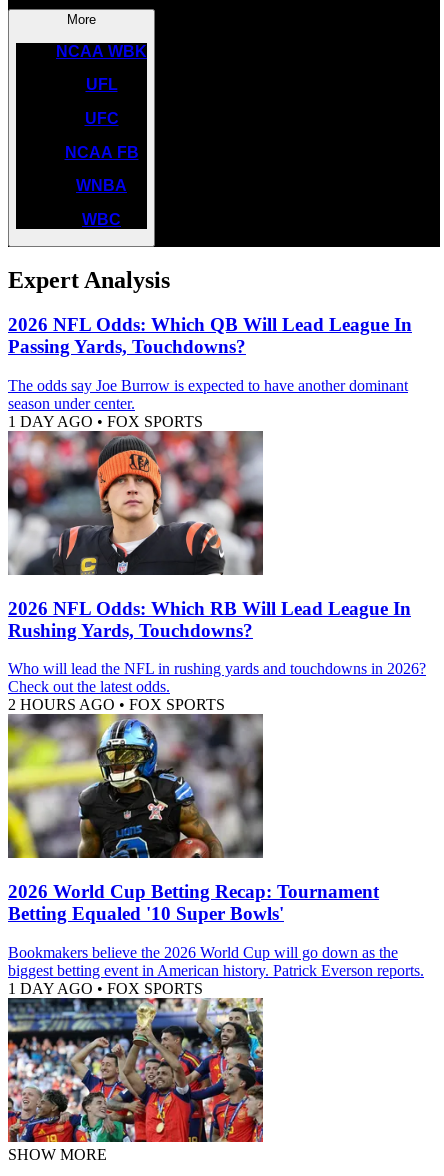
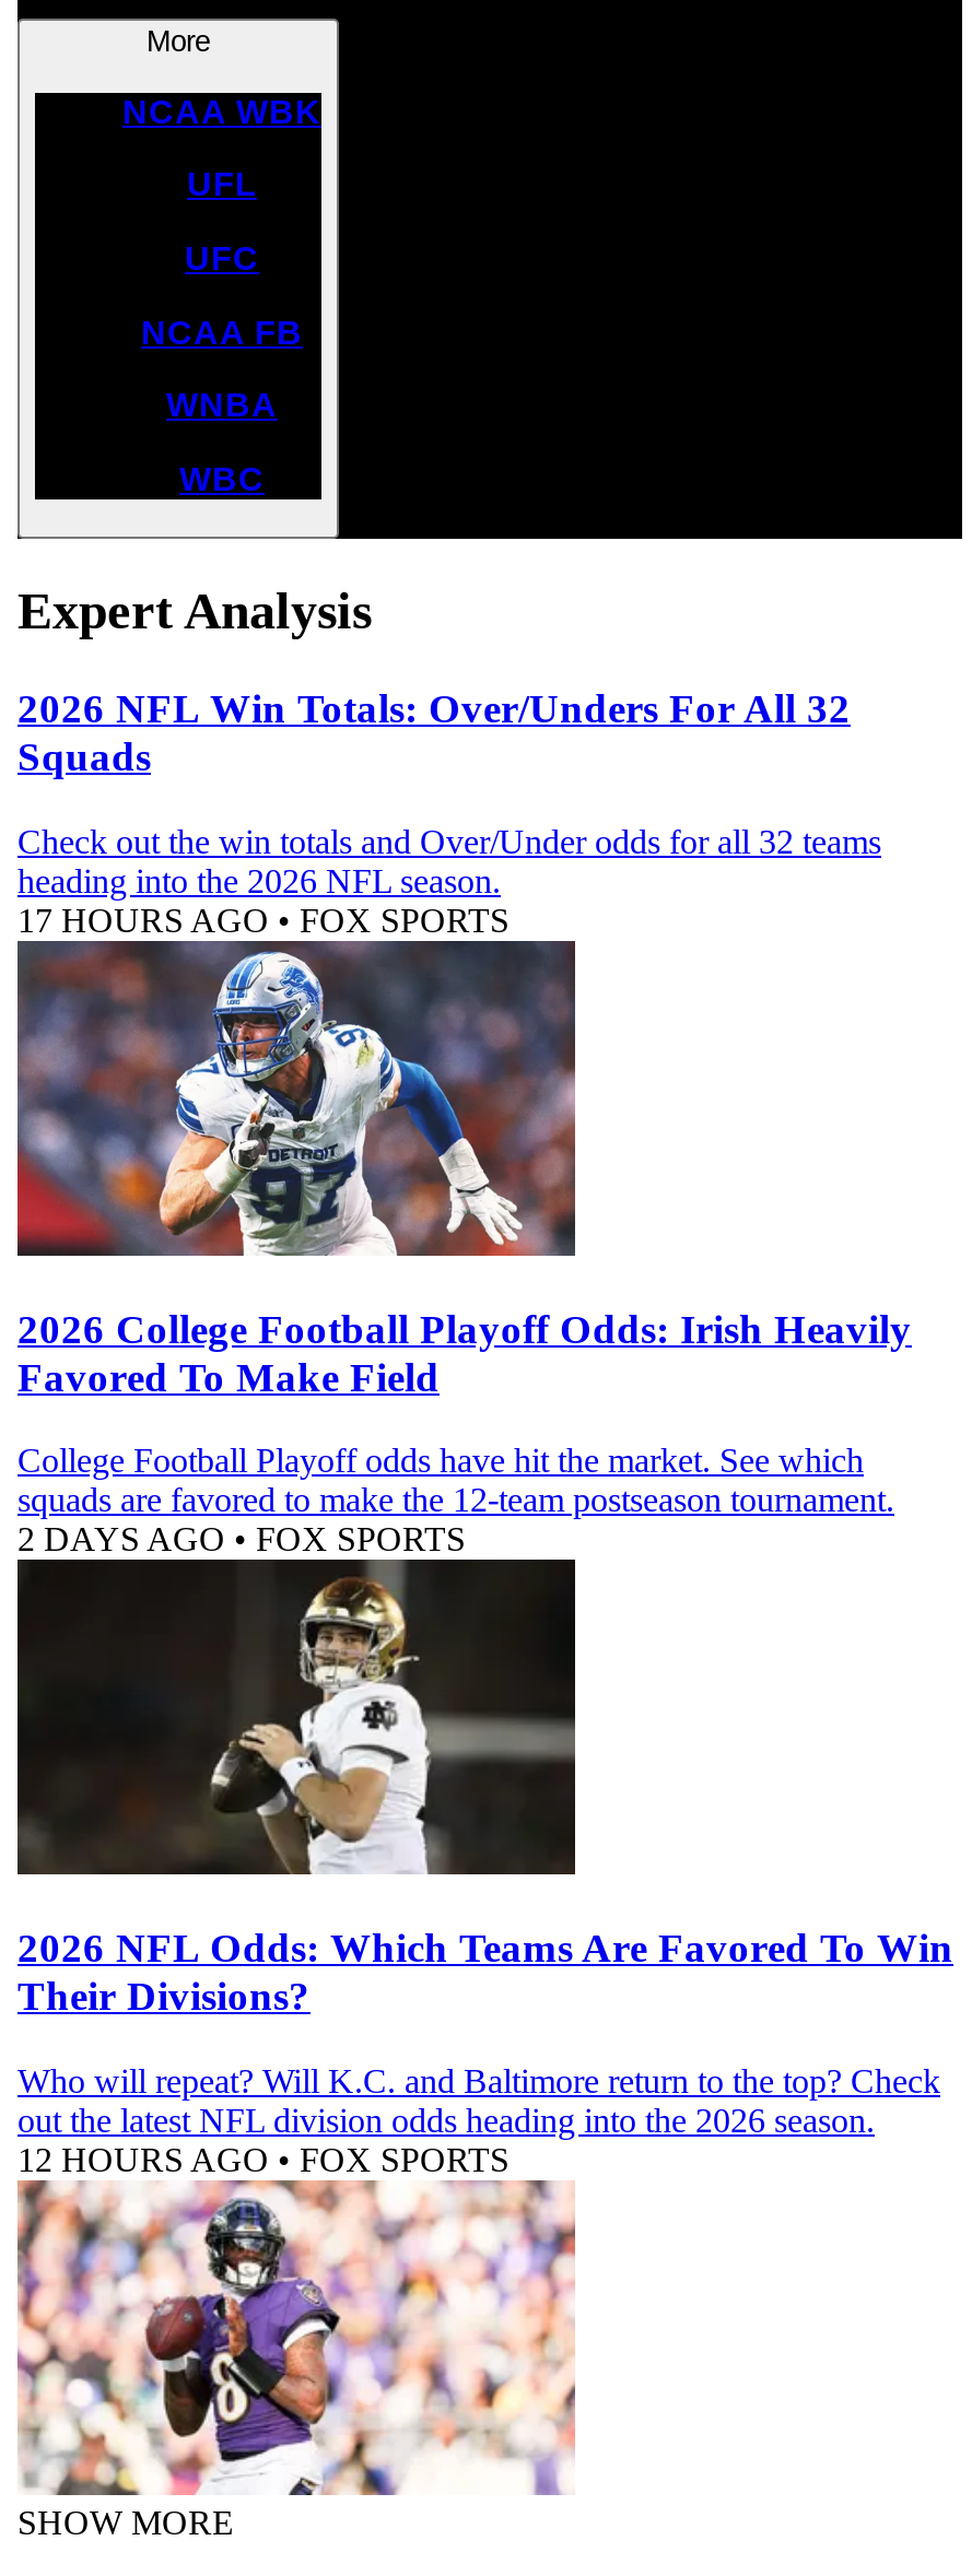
- 2026 NFL Odds: Which QB Will Lead League In
- Passing Yards, Touchdowns?
+ 2026 NFL Win Totals: Over/Unders For All 32
+ Squads

- The odds say Joe Burrow is expected to have another dominant
- season under center.
- 1 DAY AGO • FOX SPORTS
+ Check out the win totals and Over/Under odds for all 32 teams
+ heading into the 2026 NFL season.
+ 17 HOURS AGO • FOX SPORTS

- [image]
- 2026 NFL Odds: Which RB Will Lead League In
- Rushing Yards, Touchdowns?
+ [image]
+ 2026 College Football Playoff Odds: Irish Heavily
+ Favored To Make Field

- Who will lead the NFL in rushing yards and touchdowns in 2026?
- Check out the latest odds.
- 2 HOURS AGO • FOX SPORTS
+ College Football Playoff odds have hit the market. See which
+ squads are favored to make the 12-team postseason tournament.
+ 2 DAYS AGO • FOX SPORTS

- [image]
- 2026 World Cup Betting Recap: Tournament
- Betting Equaled '10 Super Bowls'
+ [image]
+ 2026 NFL Odds: Which Teams Are Favored To Win
+ Their Divisions?

- Bookmakers believe the 2026 World Cup will go down as the
- biggest betting event in American history. Patrick Everson reports.
- 1 DAY AGO • FOX SPORTS
+ Who will repeat? Will K.C. and Baltimore return to the top? Check
+ out the latest NFL division odds heading into the 2026 season.
+ 12 HOURS AGO • FOX SPORTS

- [image]
+ [image]
